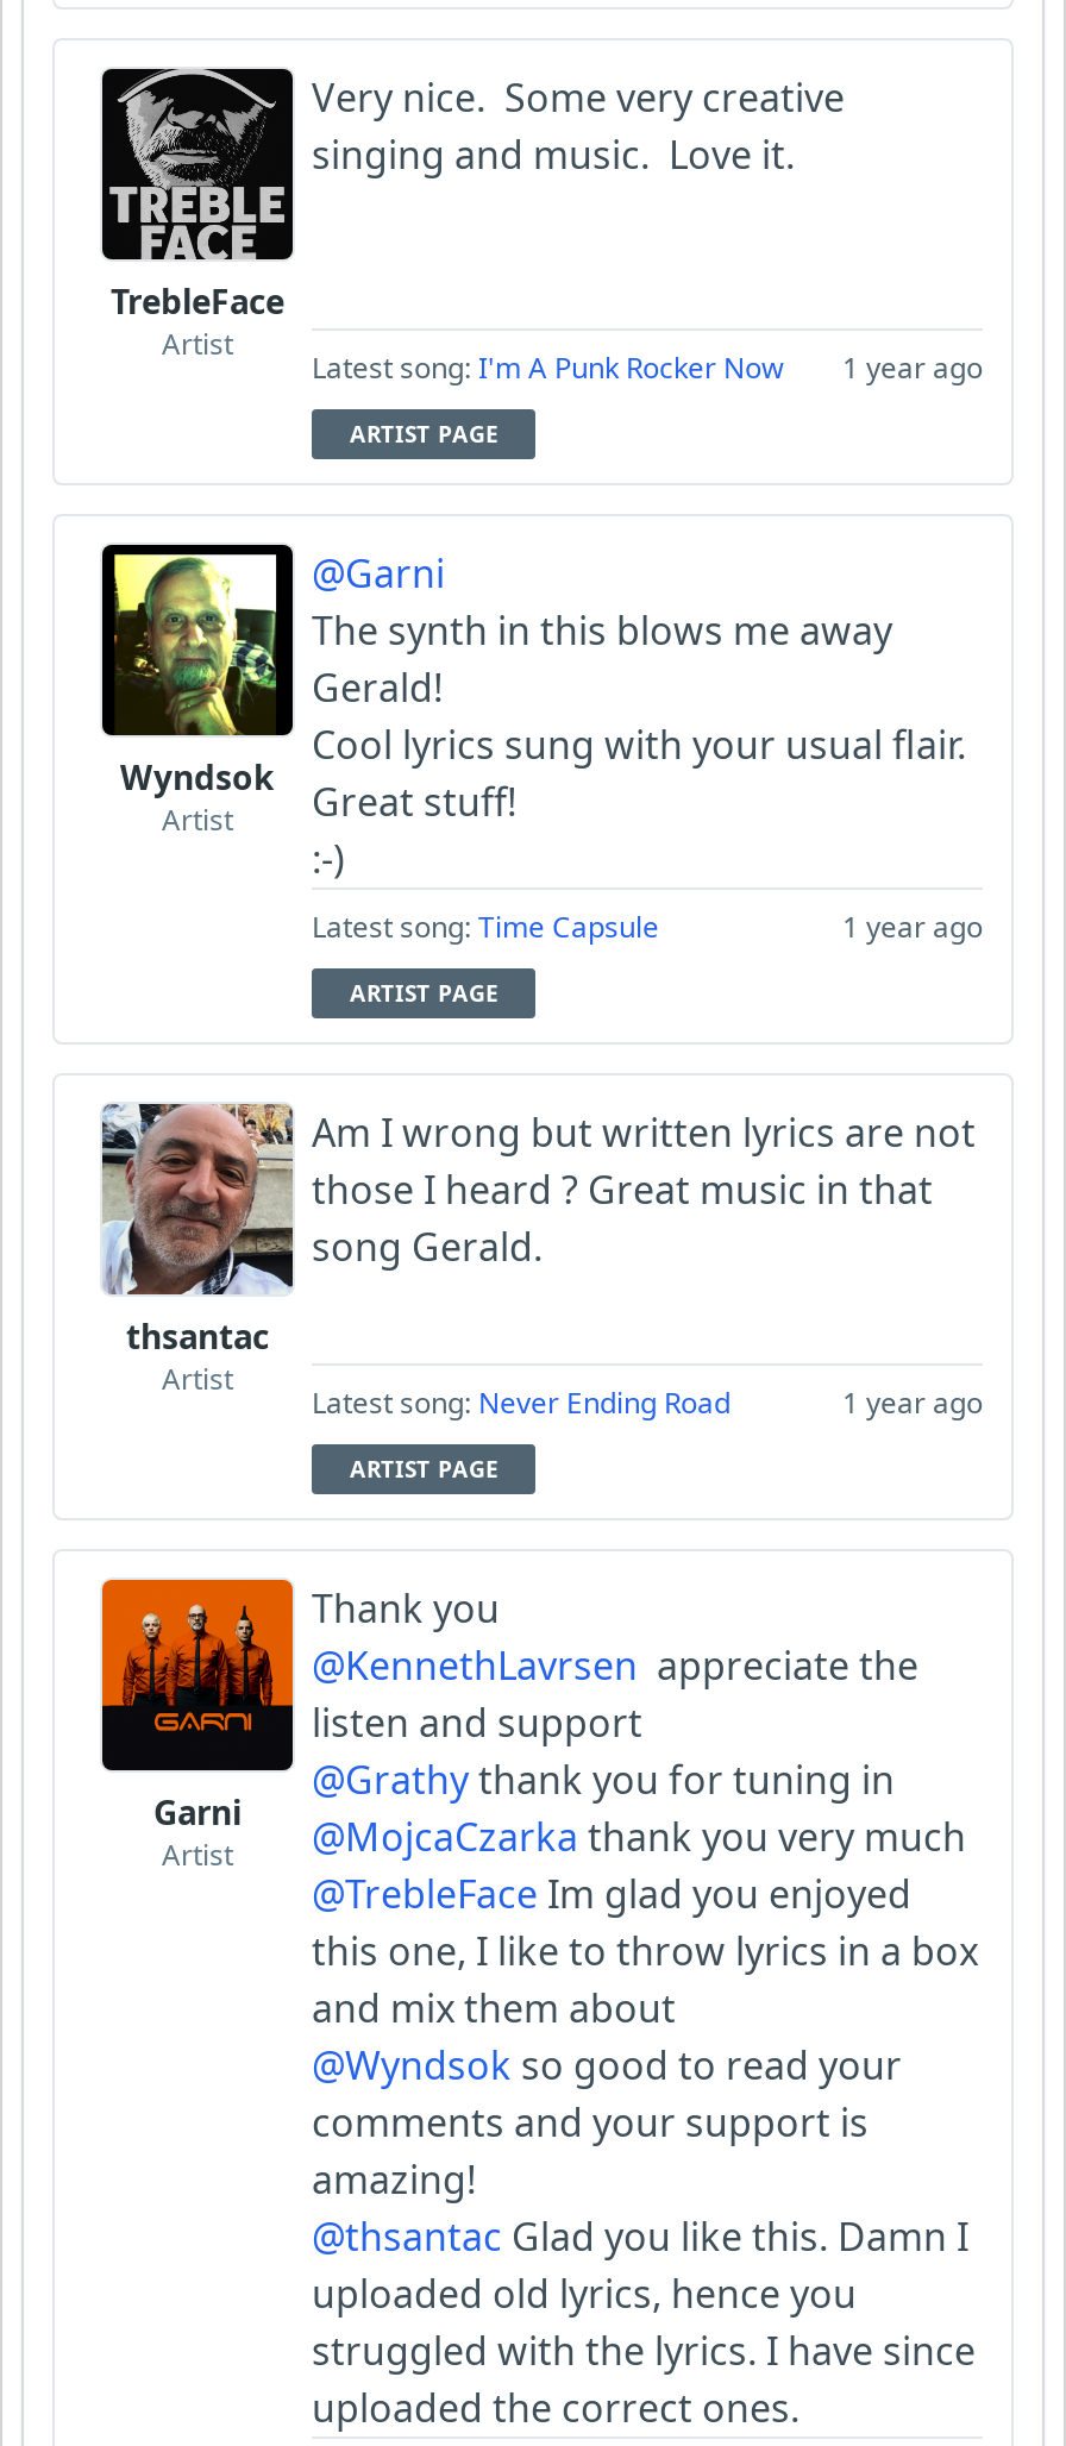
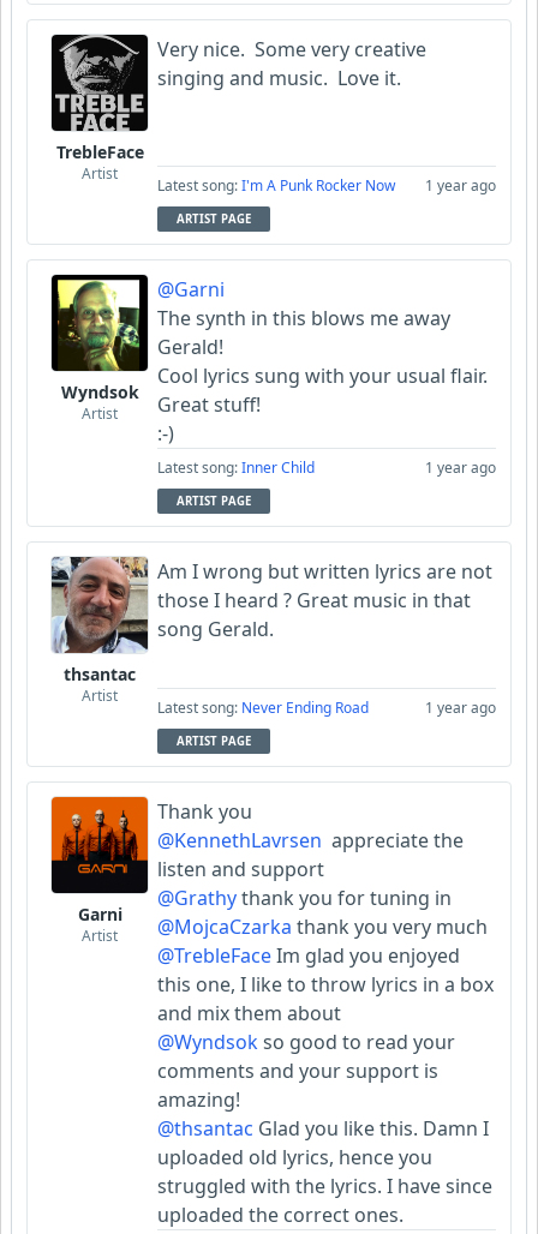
- Latest song: Time Capsule
+ Latest song: Inner Child
